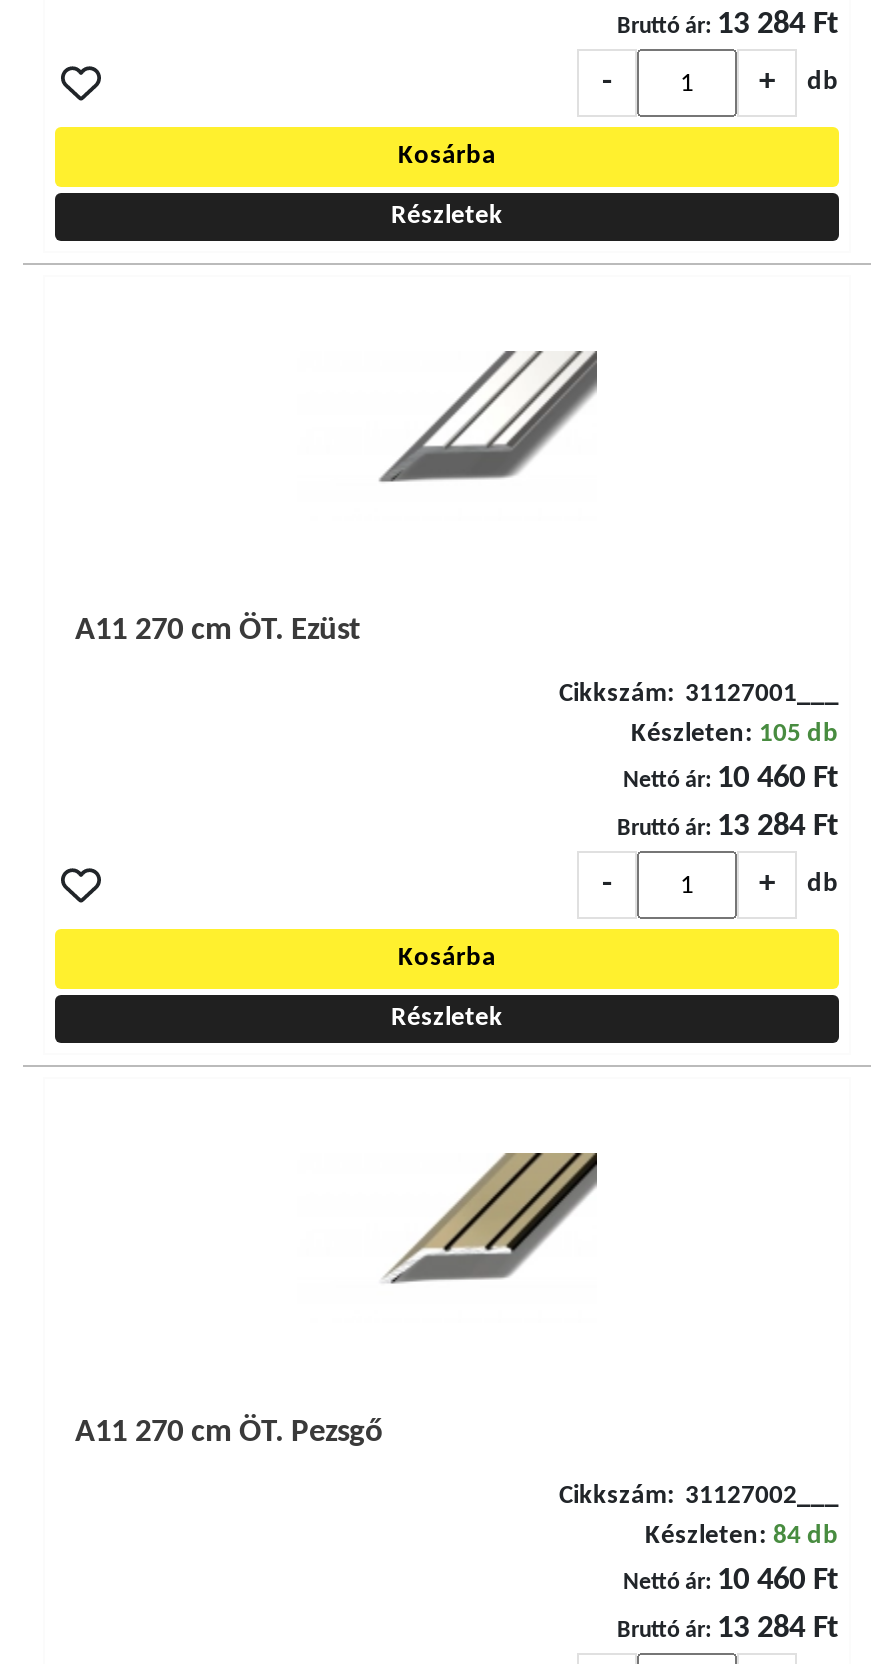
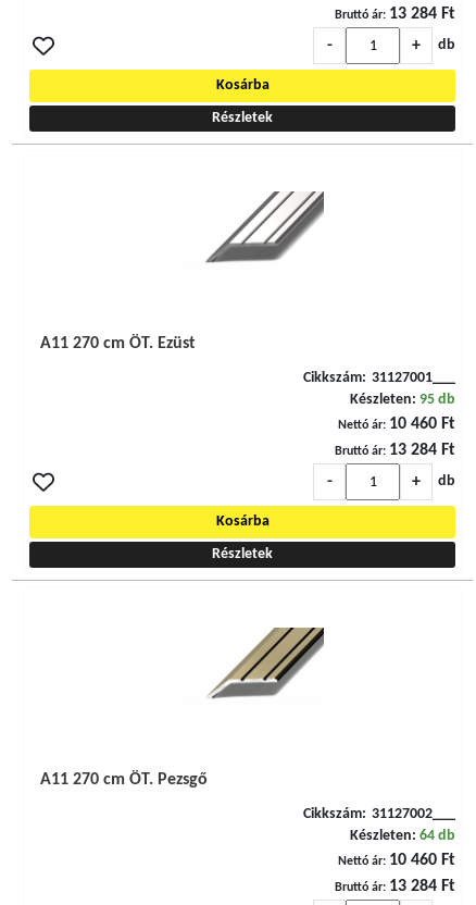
- Készleten: 105 db
+ Készleten: 95 db

- Készleten: 84 db
+ Készleten: 64 db
